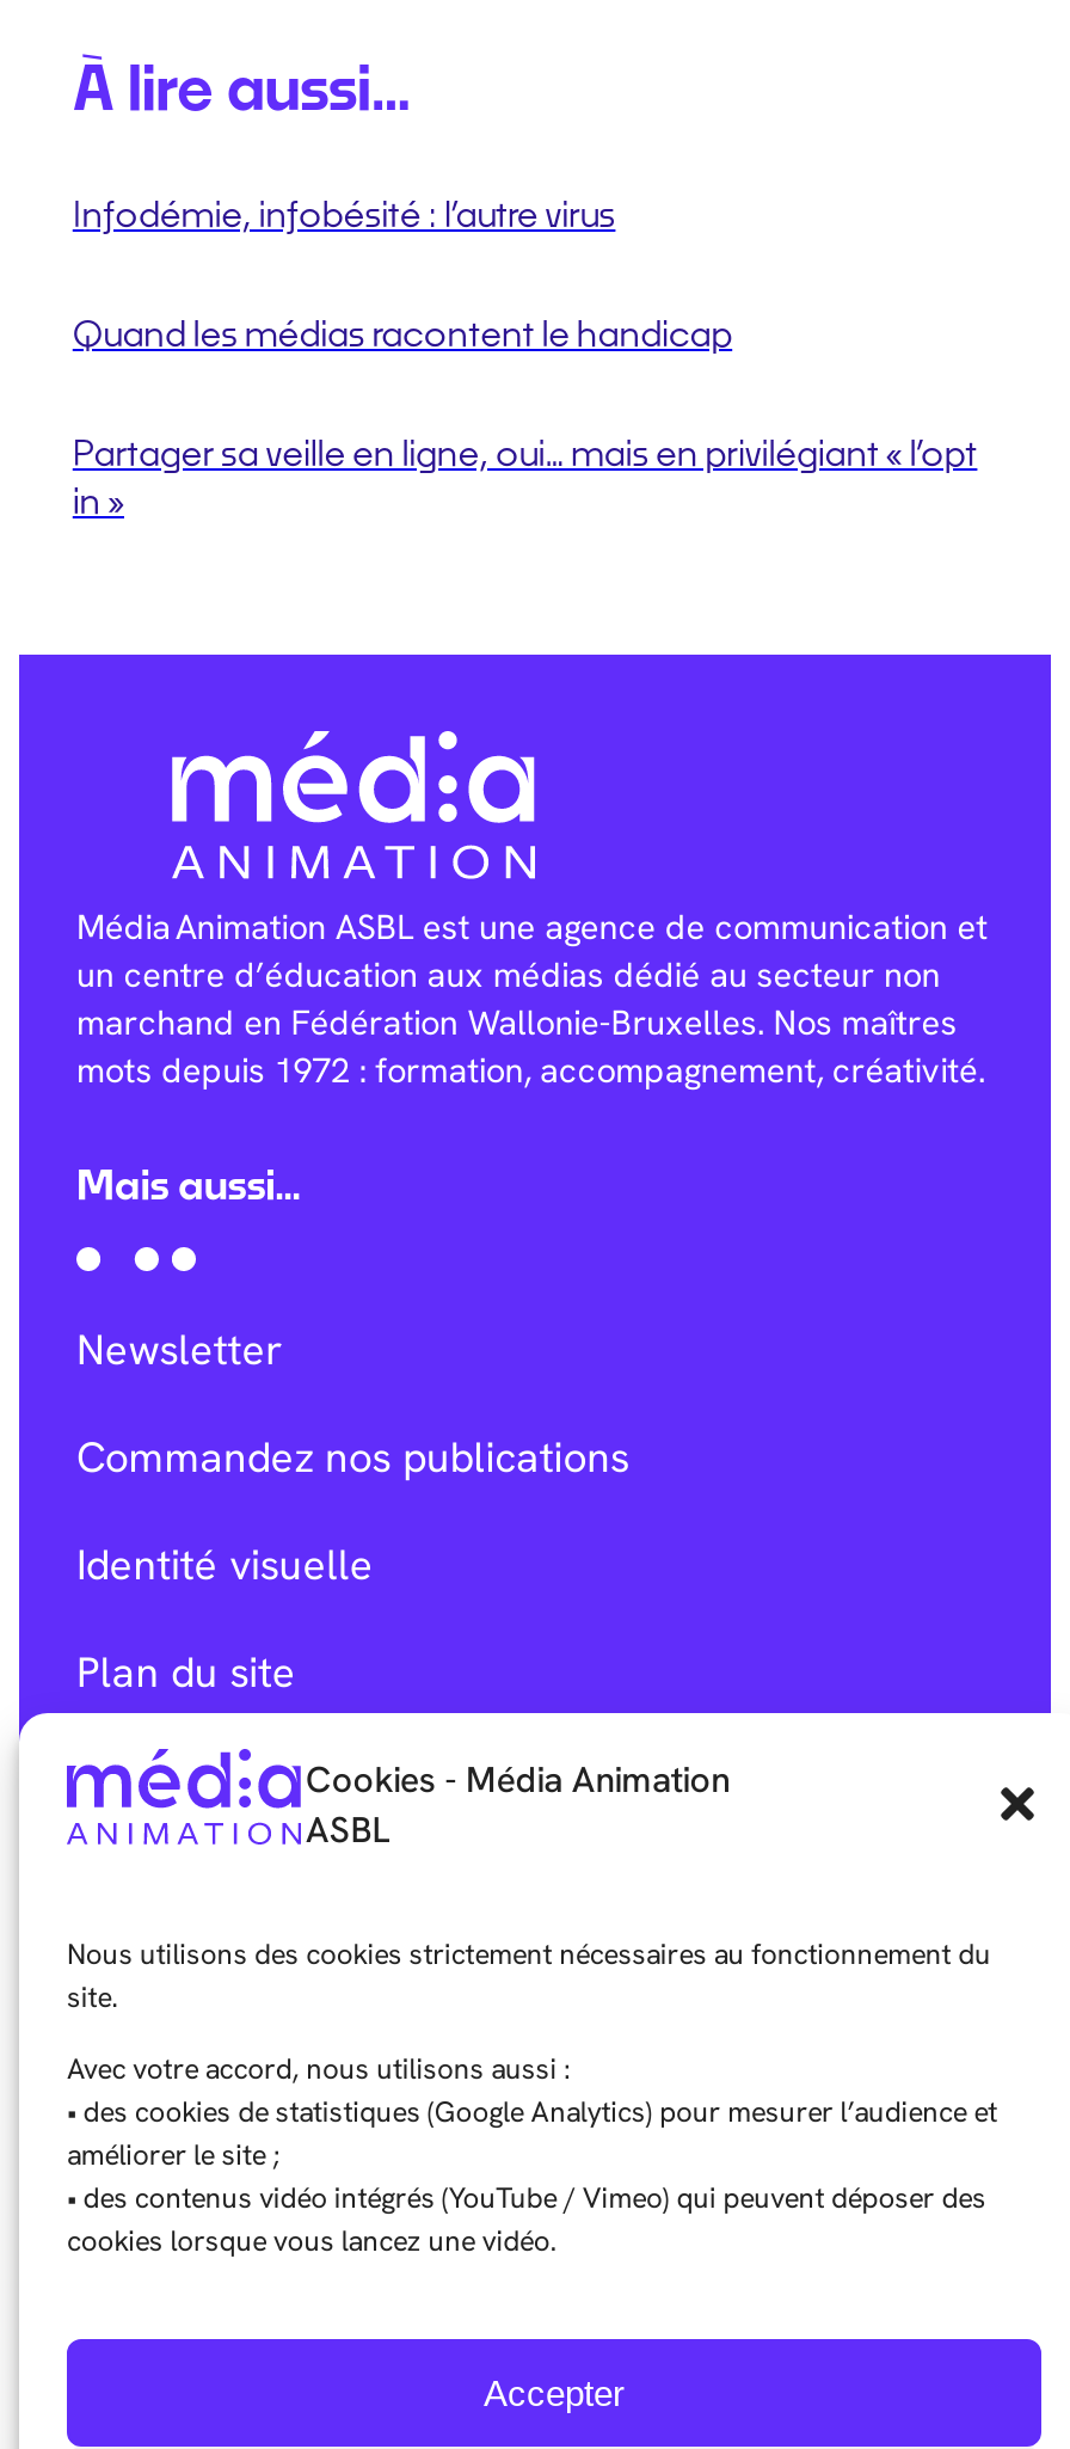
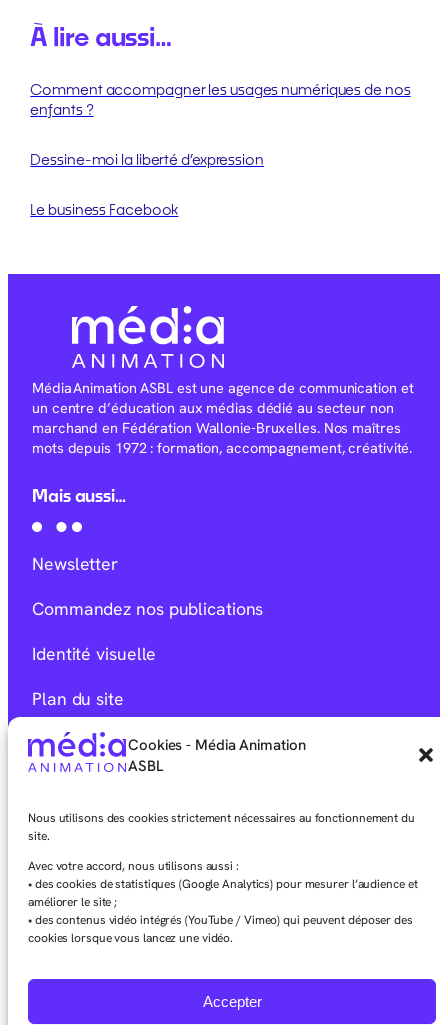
- Infodémie, infobésité : l’autre virus
+ Comment accompagner les usages numériques de nos
+ enfants ?

- Quand les médias racontent le handicap
+ Dessine-moi la liberté d’expression

- Partager sa veille en ligne, oui… mais en privilégiant « l’opt
- in »
+ Le business Facebook
